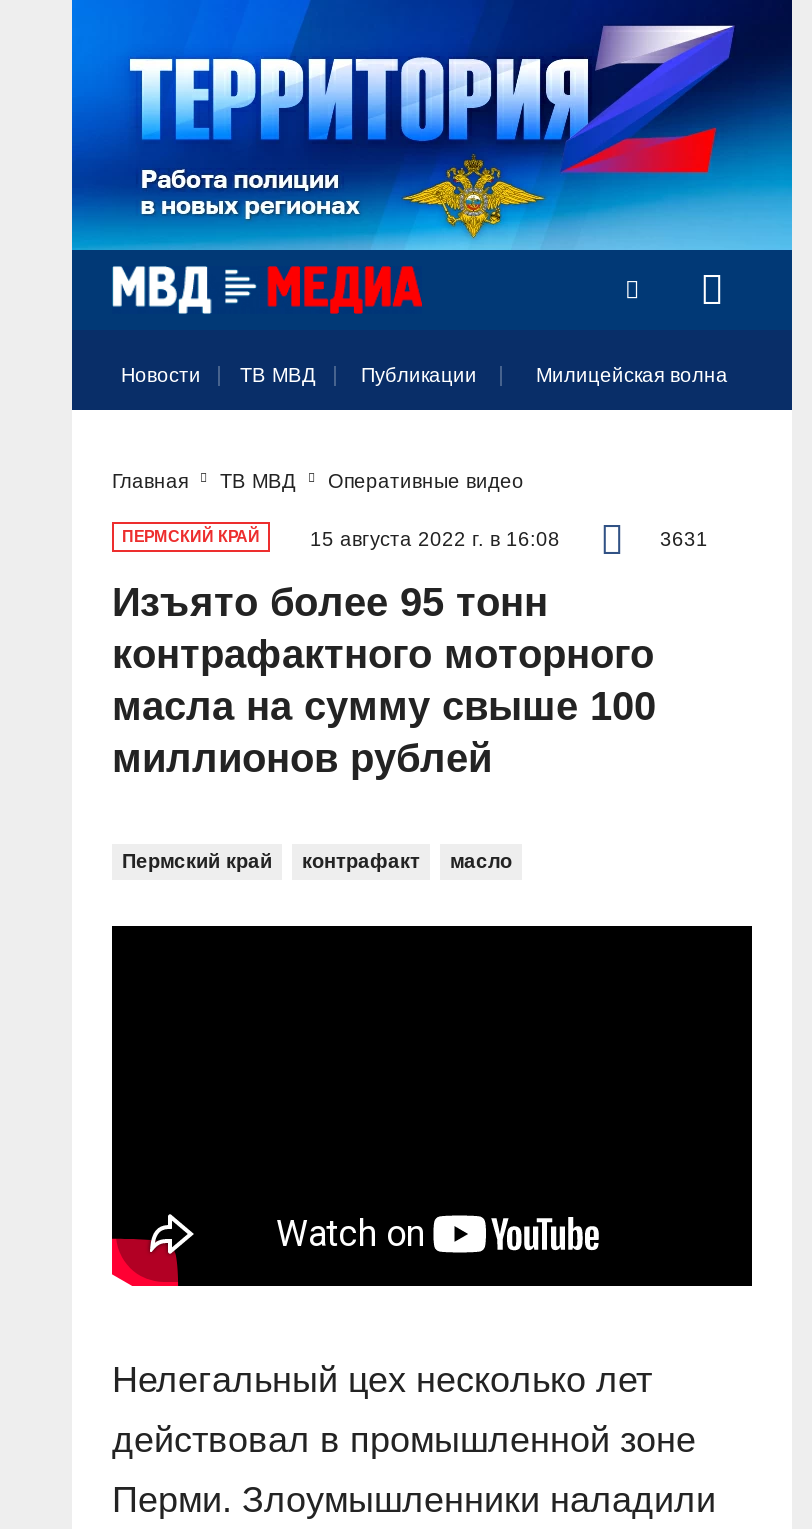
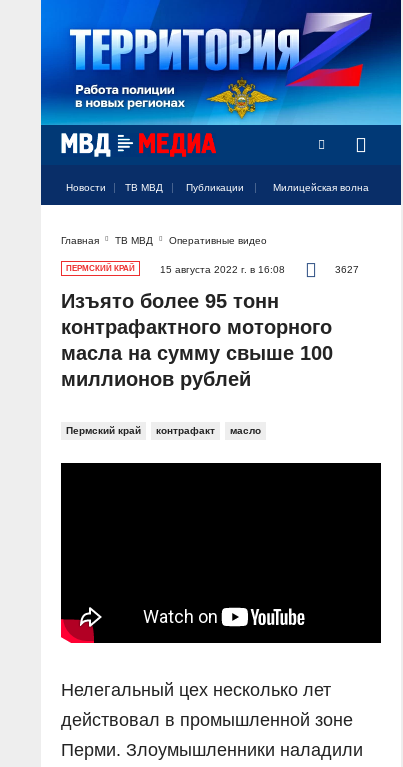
- 3631
+ 3627
